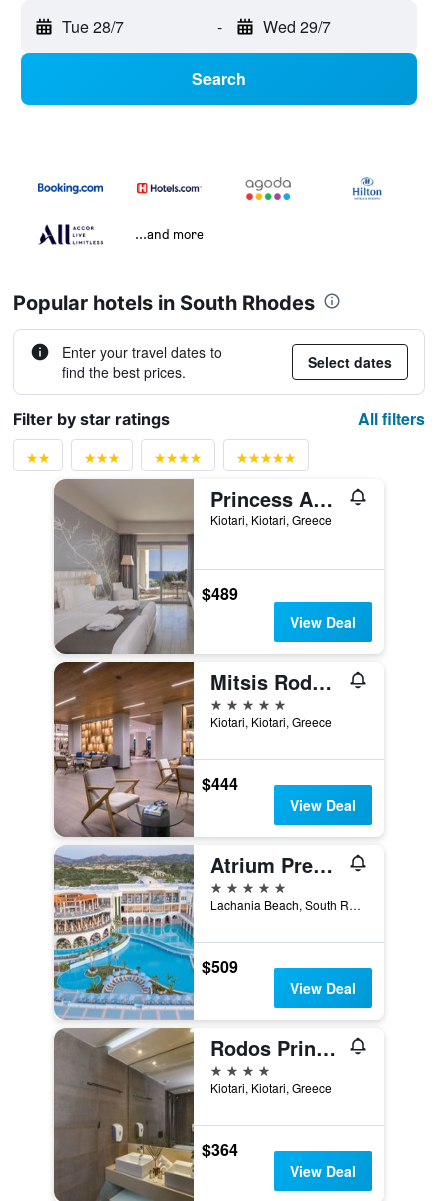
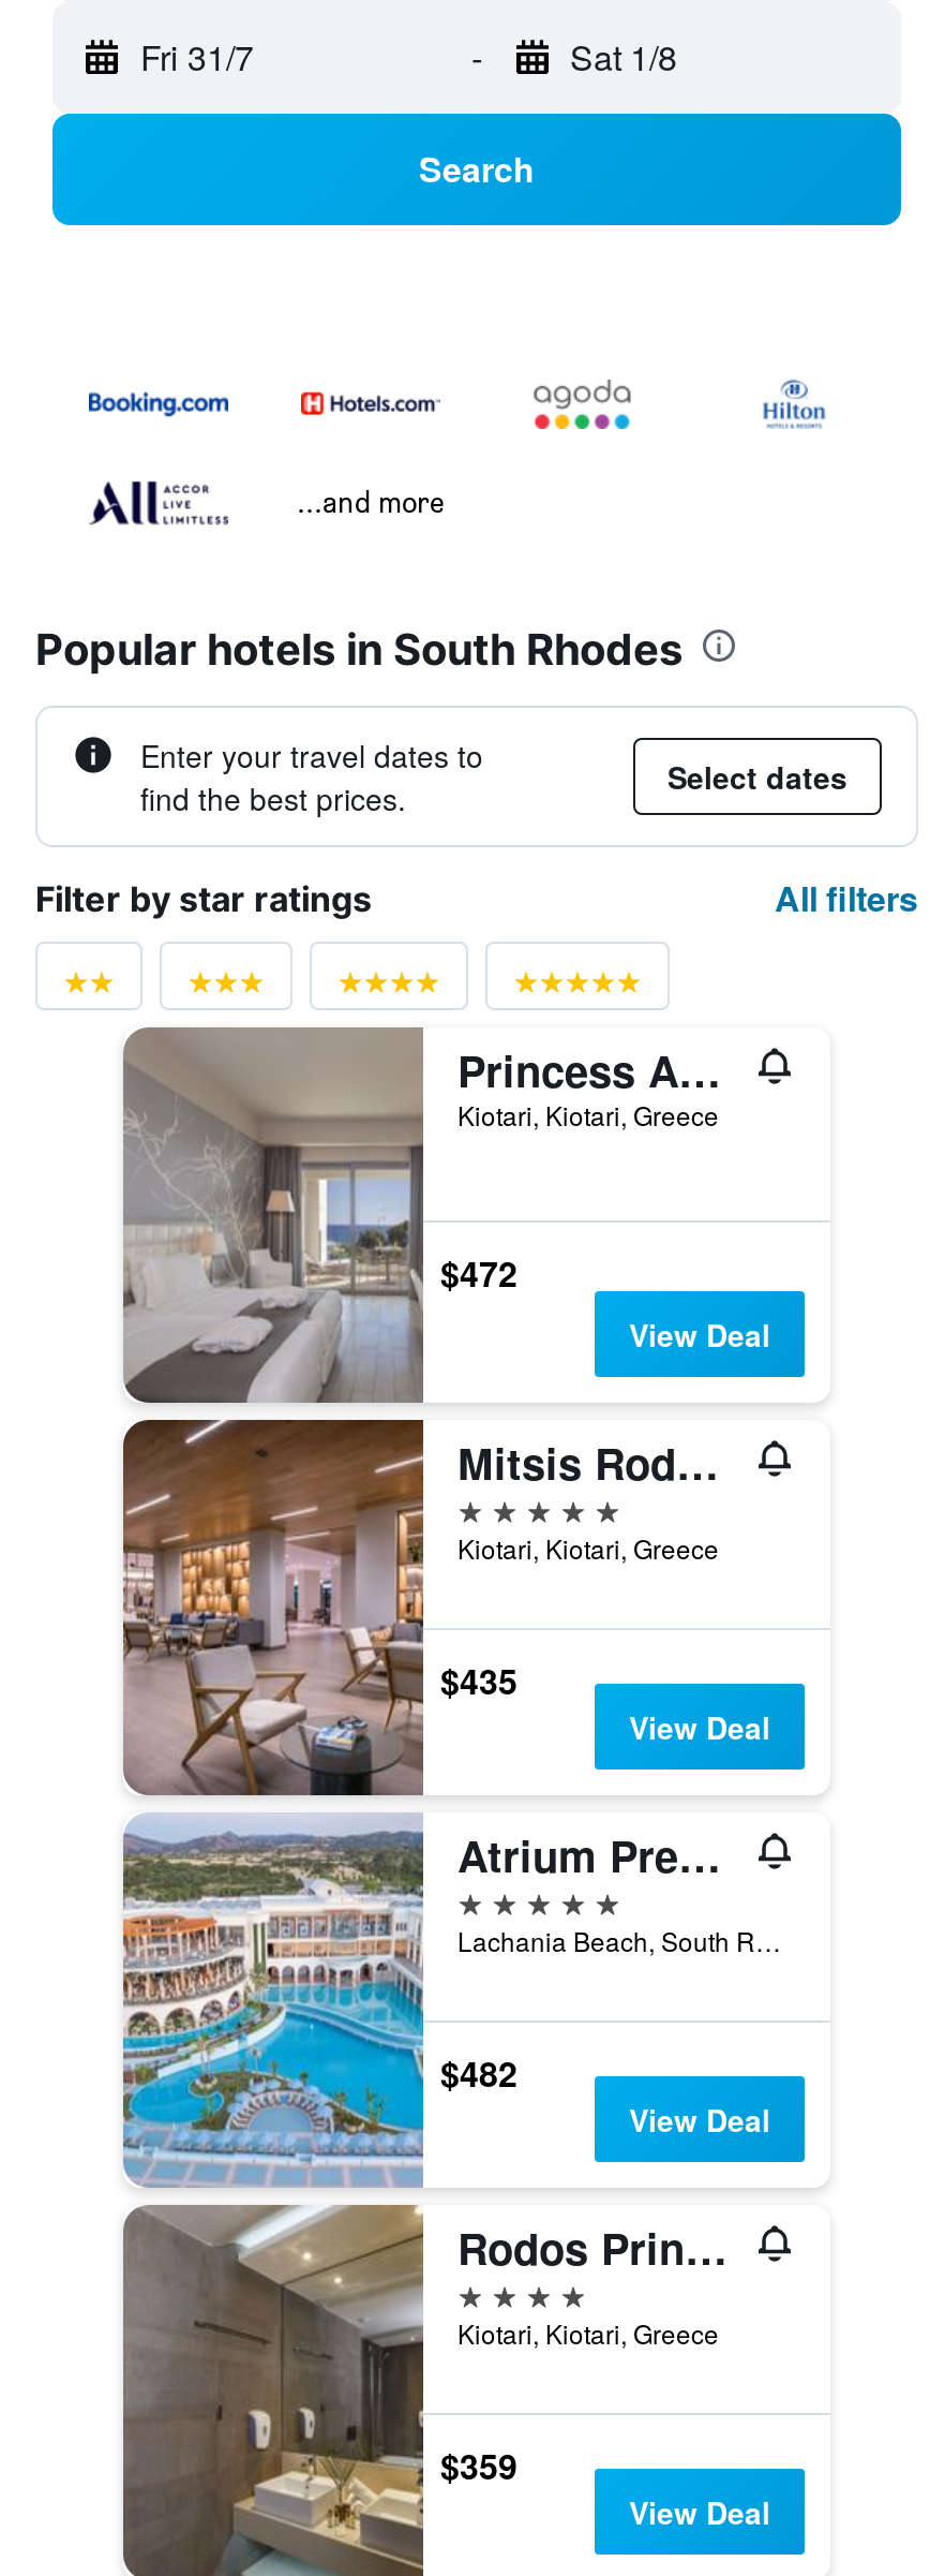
- Tue 28/7
+ Fri 31/7

- Wed 29/7
+ Sat 1/8

- $489
+ $472

- $444
+ $435

- $509
+ $482

- $364
+ $359
